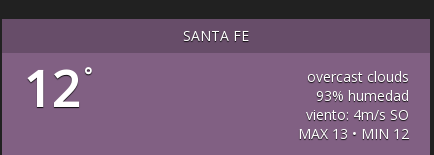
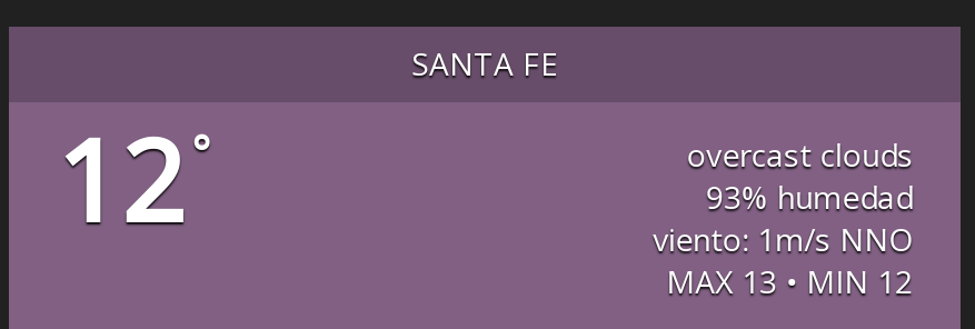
- viento: 4m/s SO
+ viento: 1m/s NNO
